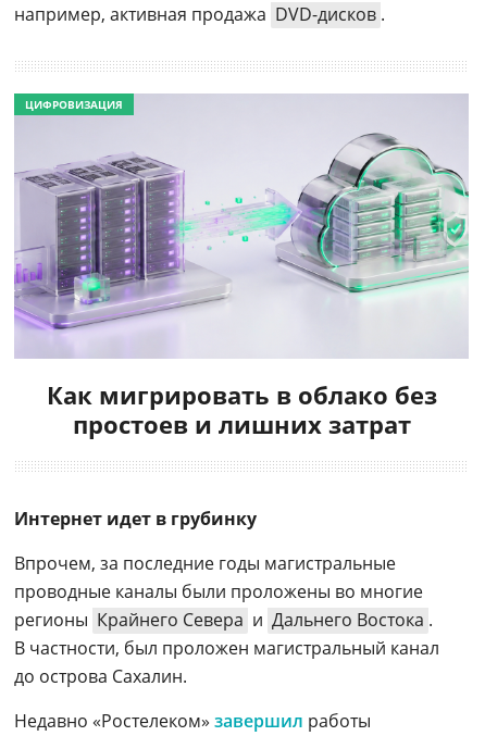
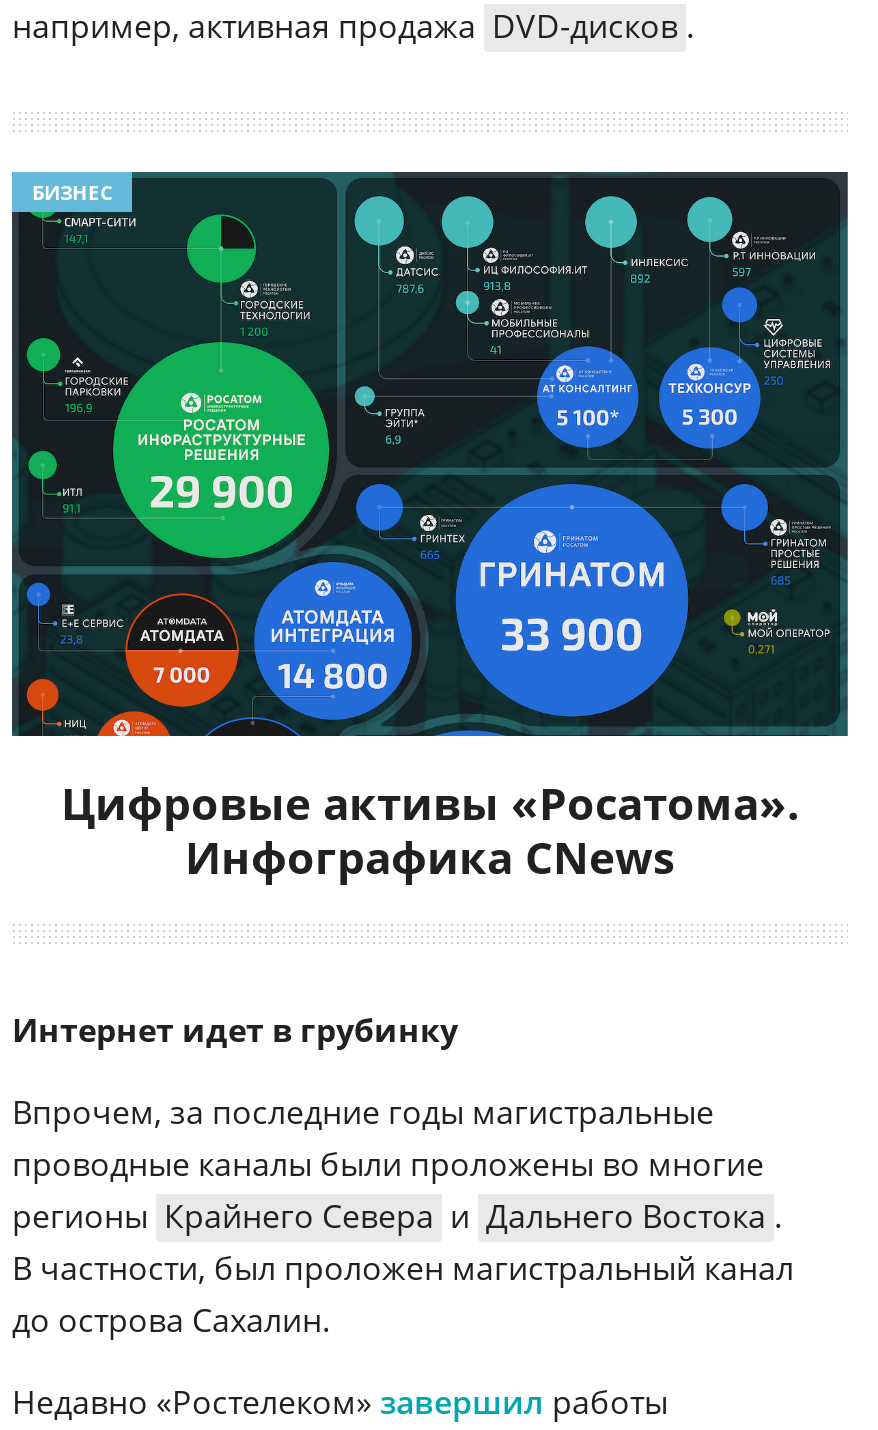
- [image]
- ЦИФРОВИЗАЦИЯ
+ [image]
+ БИЗНЕС

- Как мигрировать в облако без
- простоев и лишних затрат
+ Цифровые активы «Росатома».
+ Инфографика CNews
